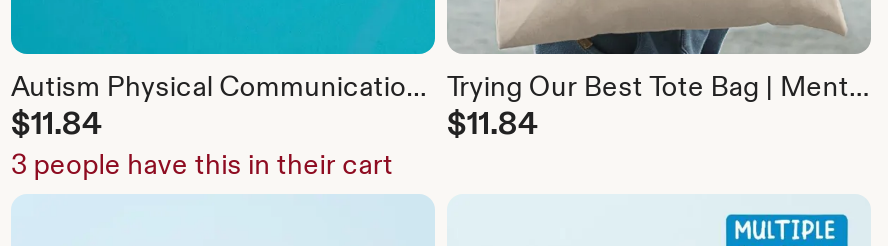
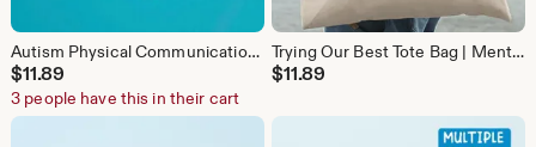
- $11.84
+ $11.89

- $11.84
+ $11.89
